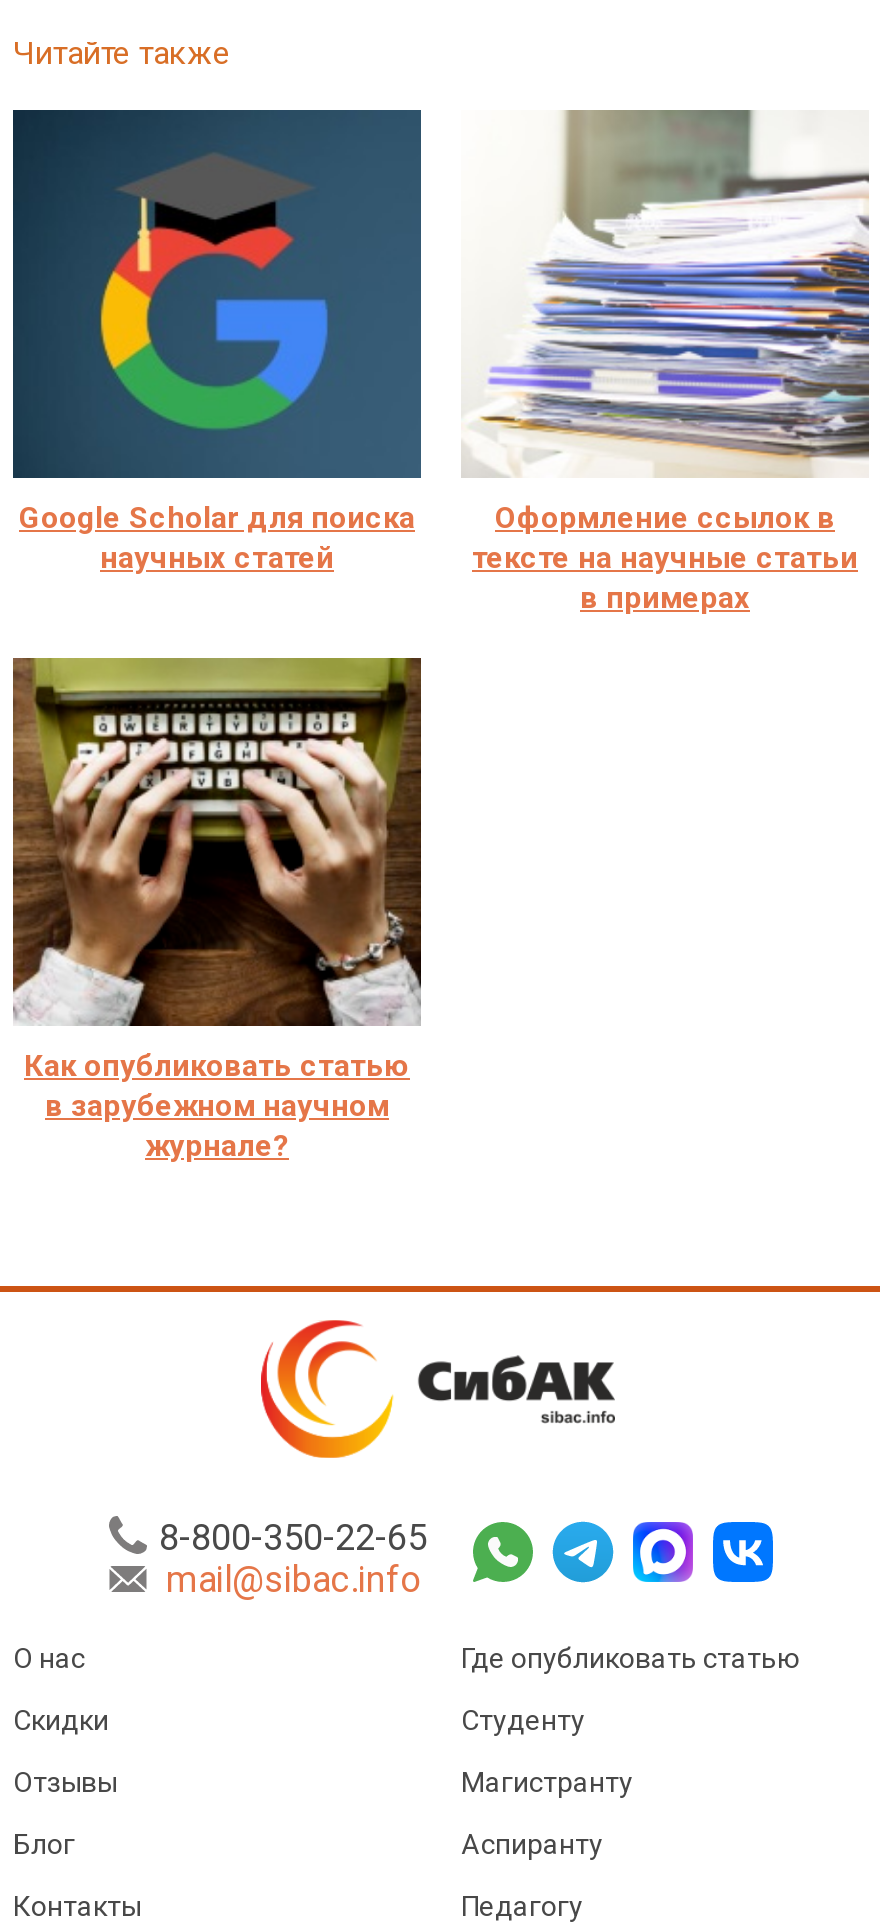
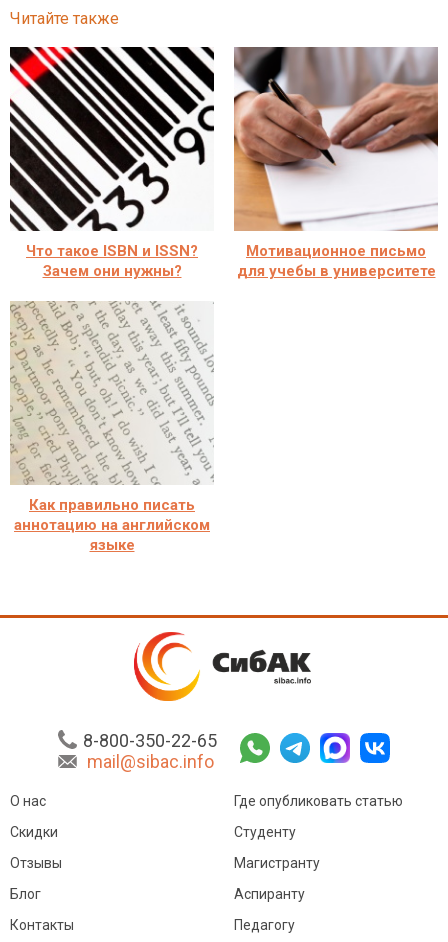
- [image]
- Google Scholar для поиска
- научных статей
+ [image]
+ Что такое ISBN и ISSN?
+ Зачем они нужны?

- [image]
- Оформление ссылок в
- тексте на научные статьи
- в примерах
+ [image]
+ Мотивационное письмо
+ для учебы в университете

- [image]
- Как опубликовать статью
- в зарубежном научном
- журнале?
+ [image]
+ Как правильно писать
+ аннотацию на английском
+ языке
